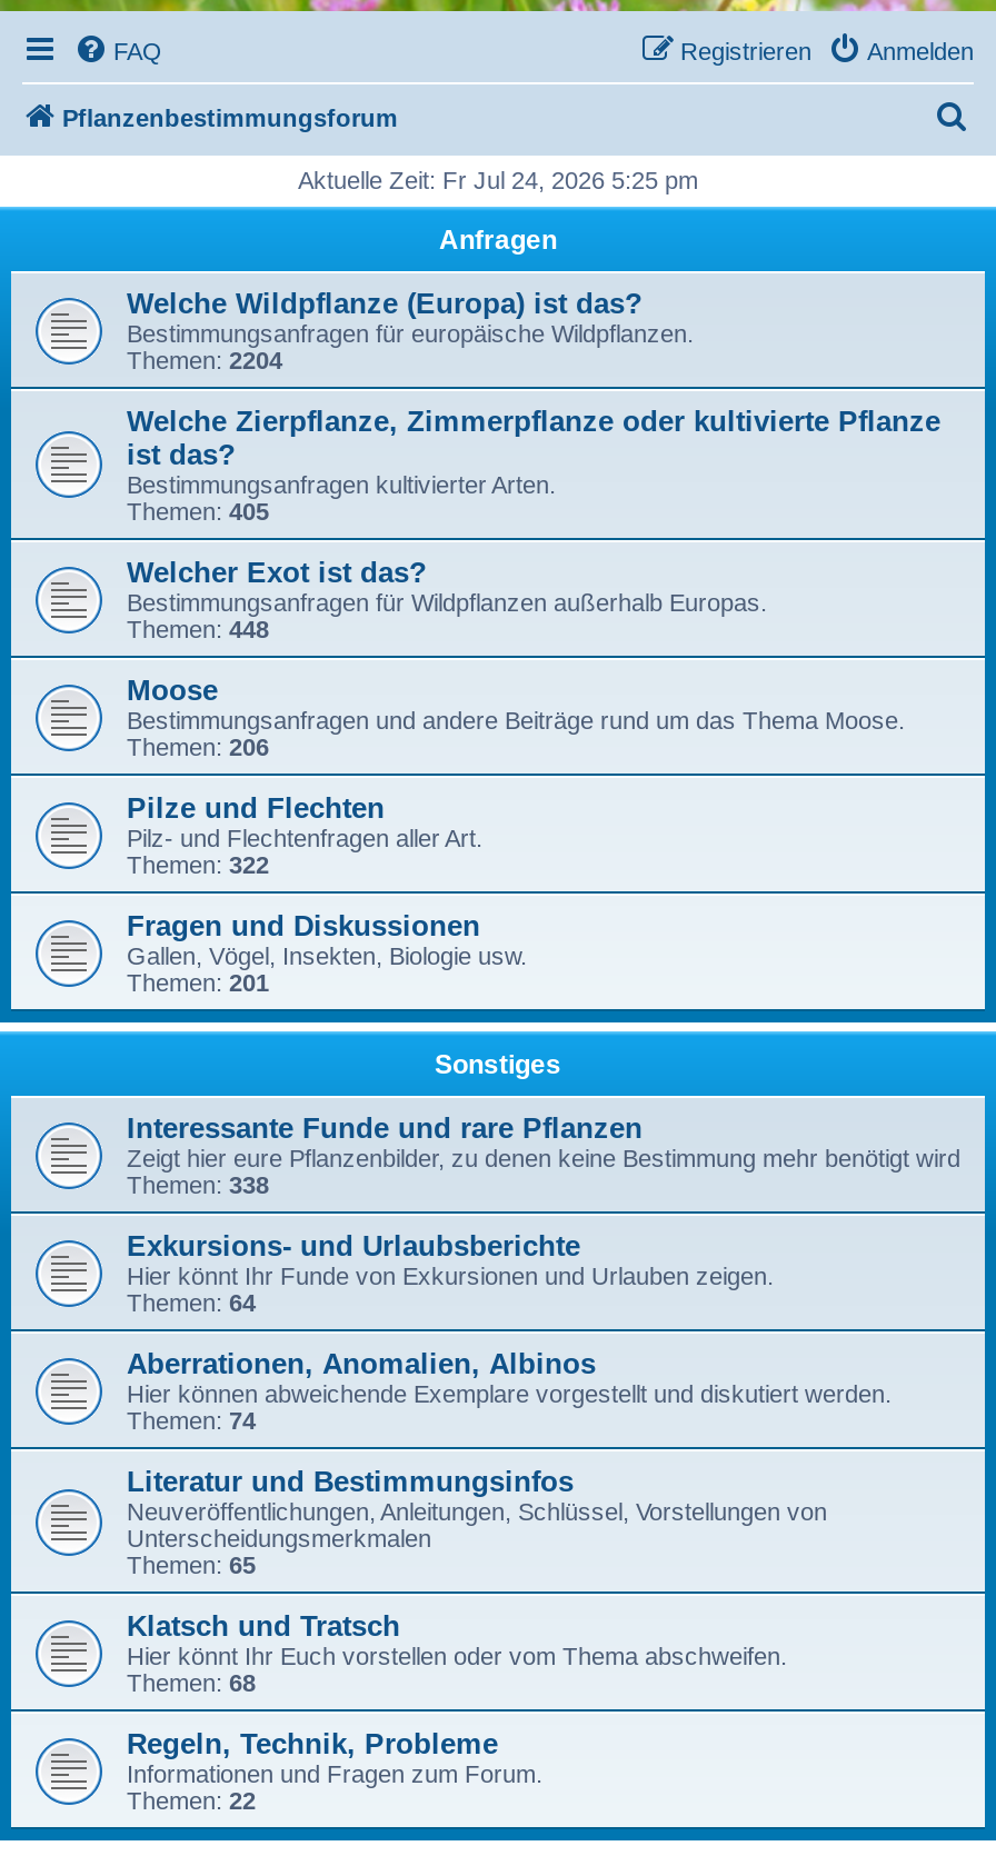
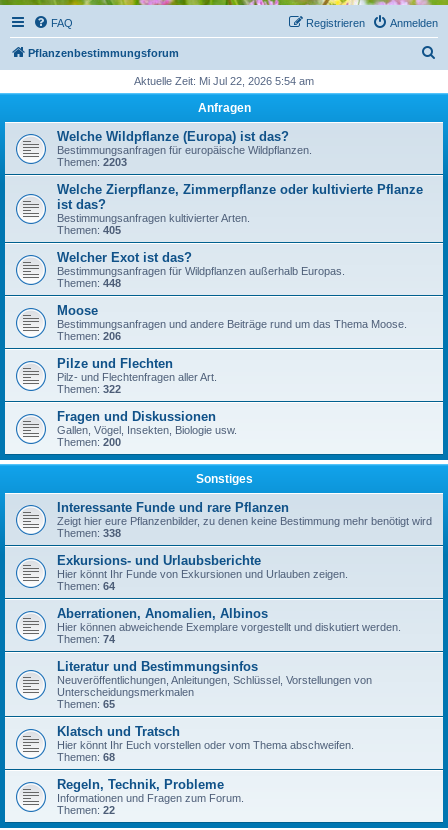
- Aktuelle Zeit: Fr Jul 24, 2026 5:25 pm
+ Aktuelle Zeit: Mi Jul 22, 2026 5:54 am

- Themen: 2204
+ Themen: 2203

- Themen: 201
+ Themen: 200
